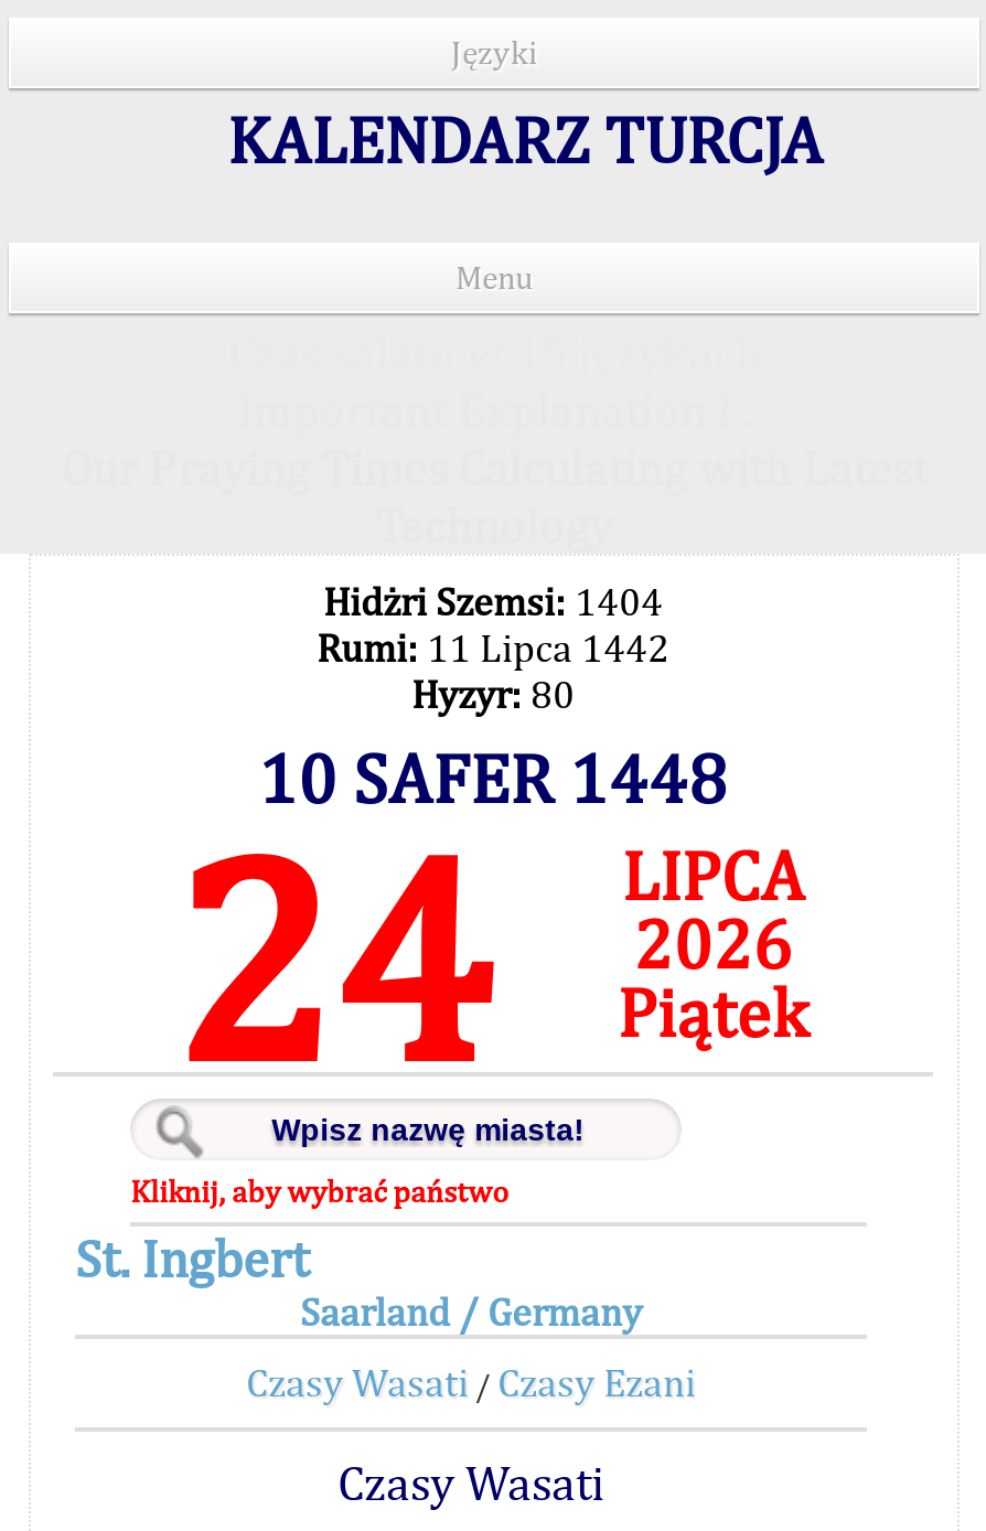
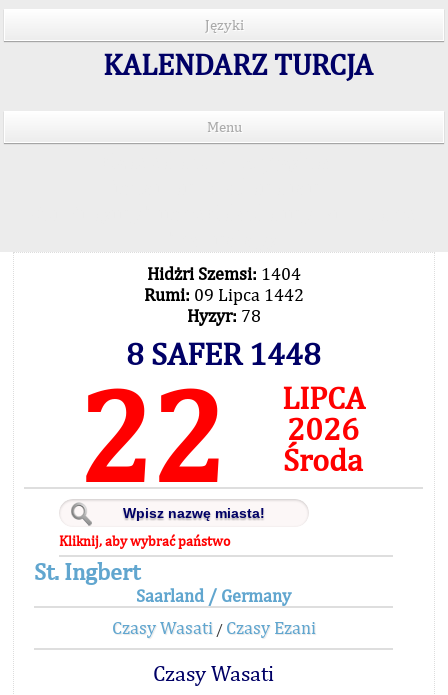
- Rumi: 11 Lipca 1442
+ Rumi: 09 Lipca 1442

- Hyzyr: 80
+ Hyzyr: 78

- 10 SAFER 1448
+ 8 SAFER 1448

- 24
+ 22

- Piątek
+ Środa
